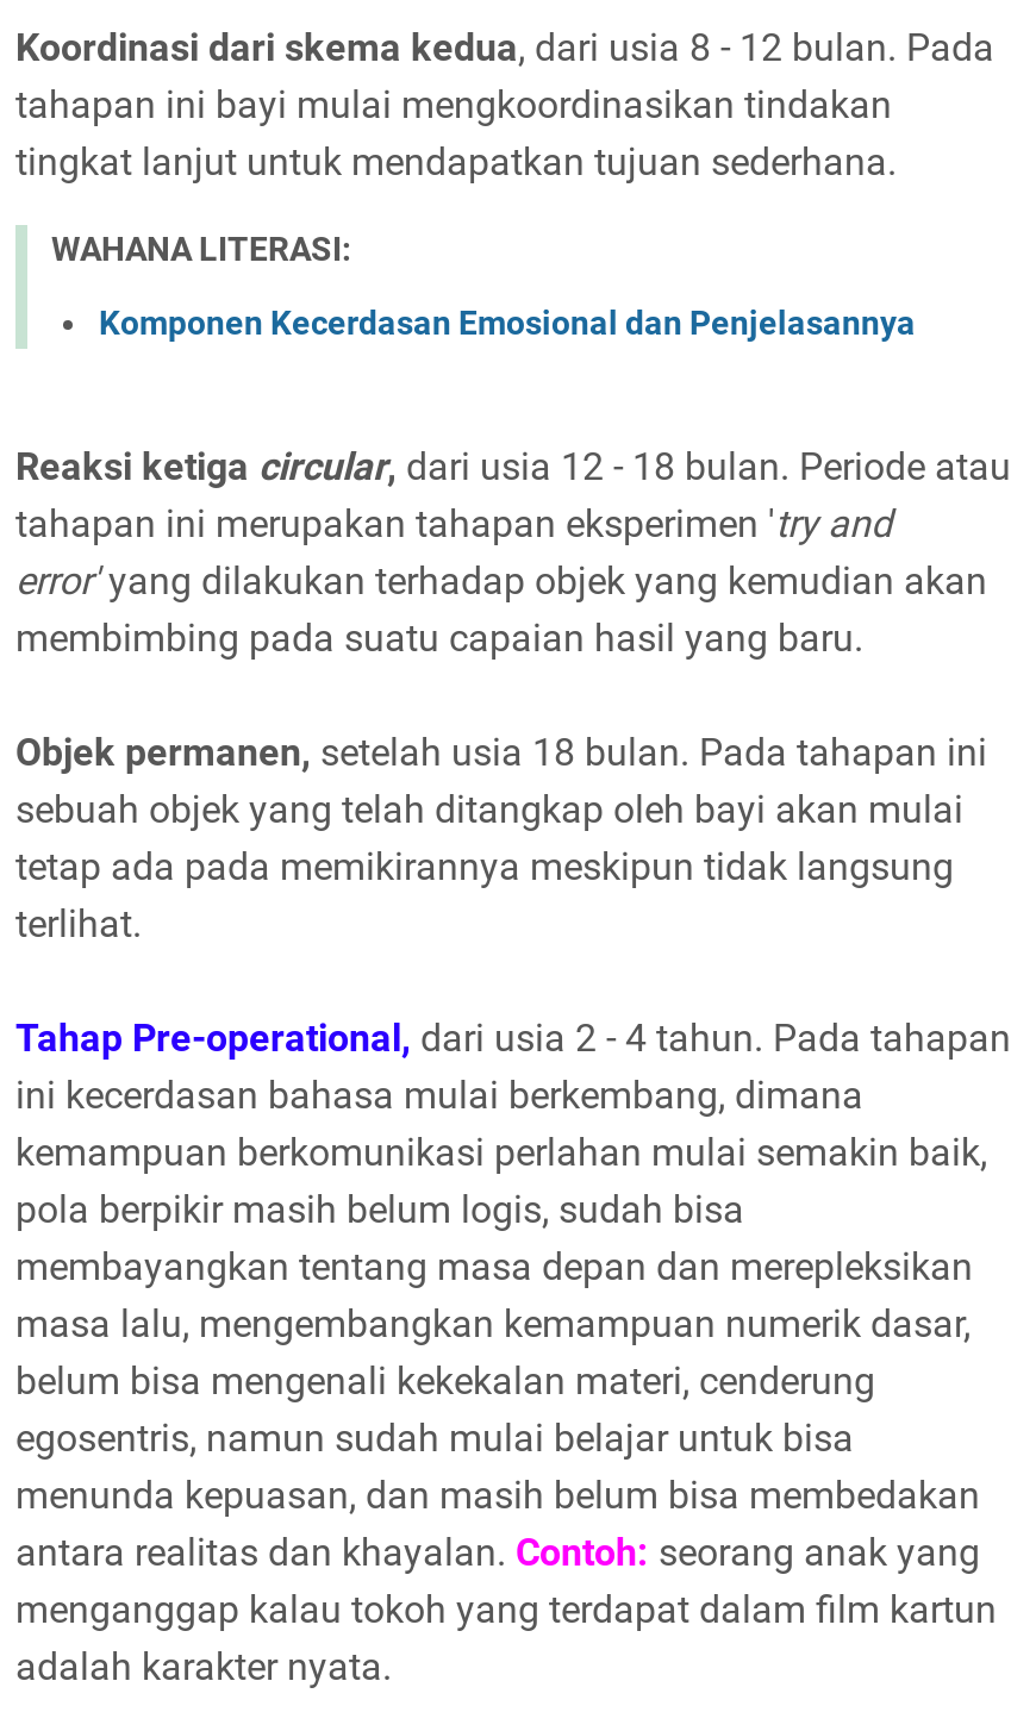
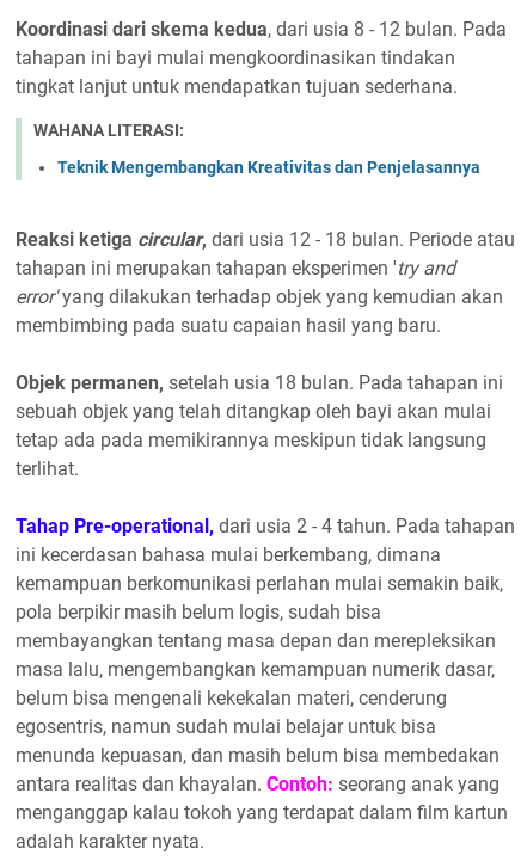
- Komponen Kecerdasan Emosional dan Penjelasannya
+ Teknik Mengembangkan Kreativitas dan Penjelasannya
